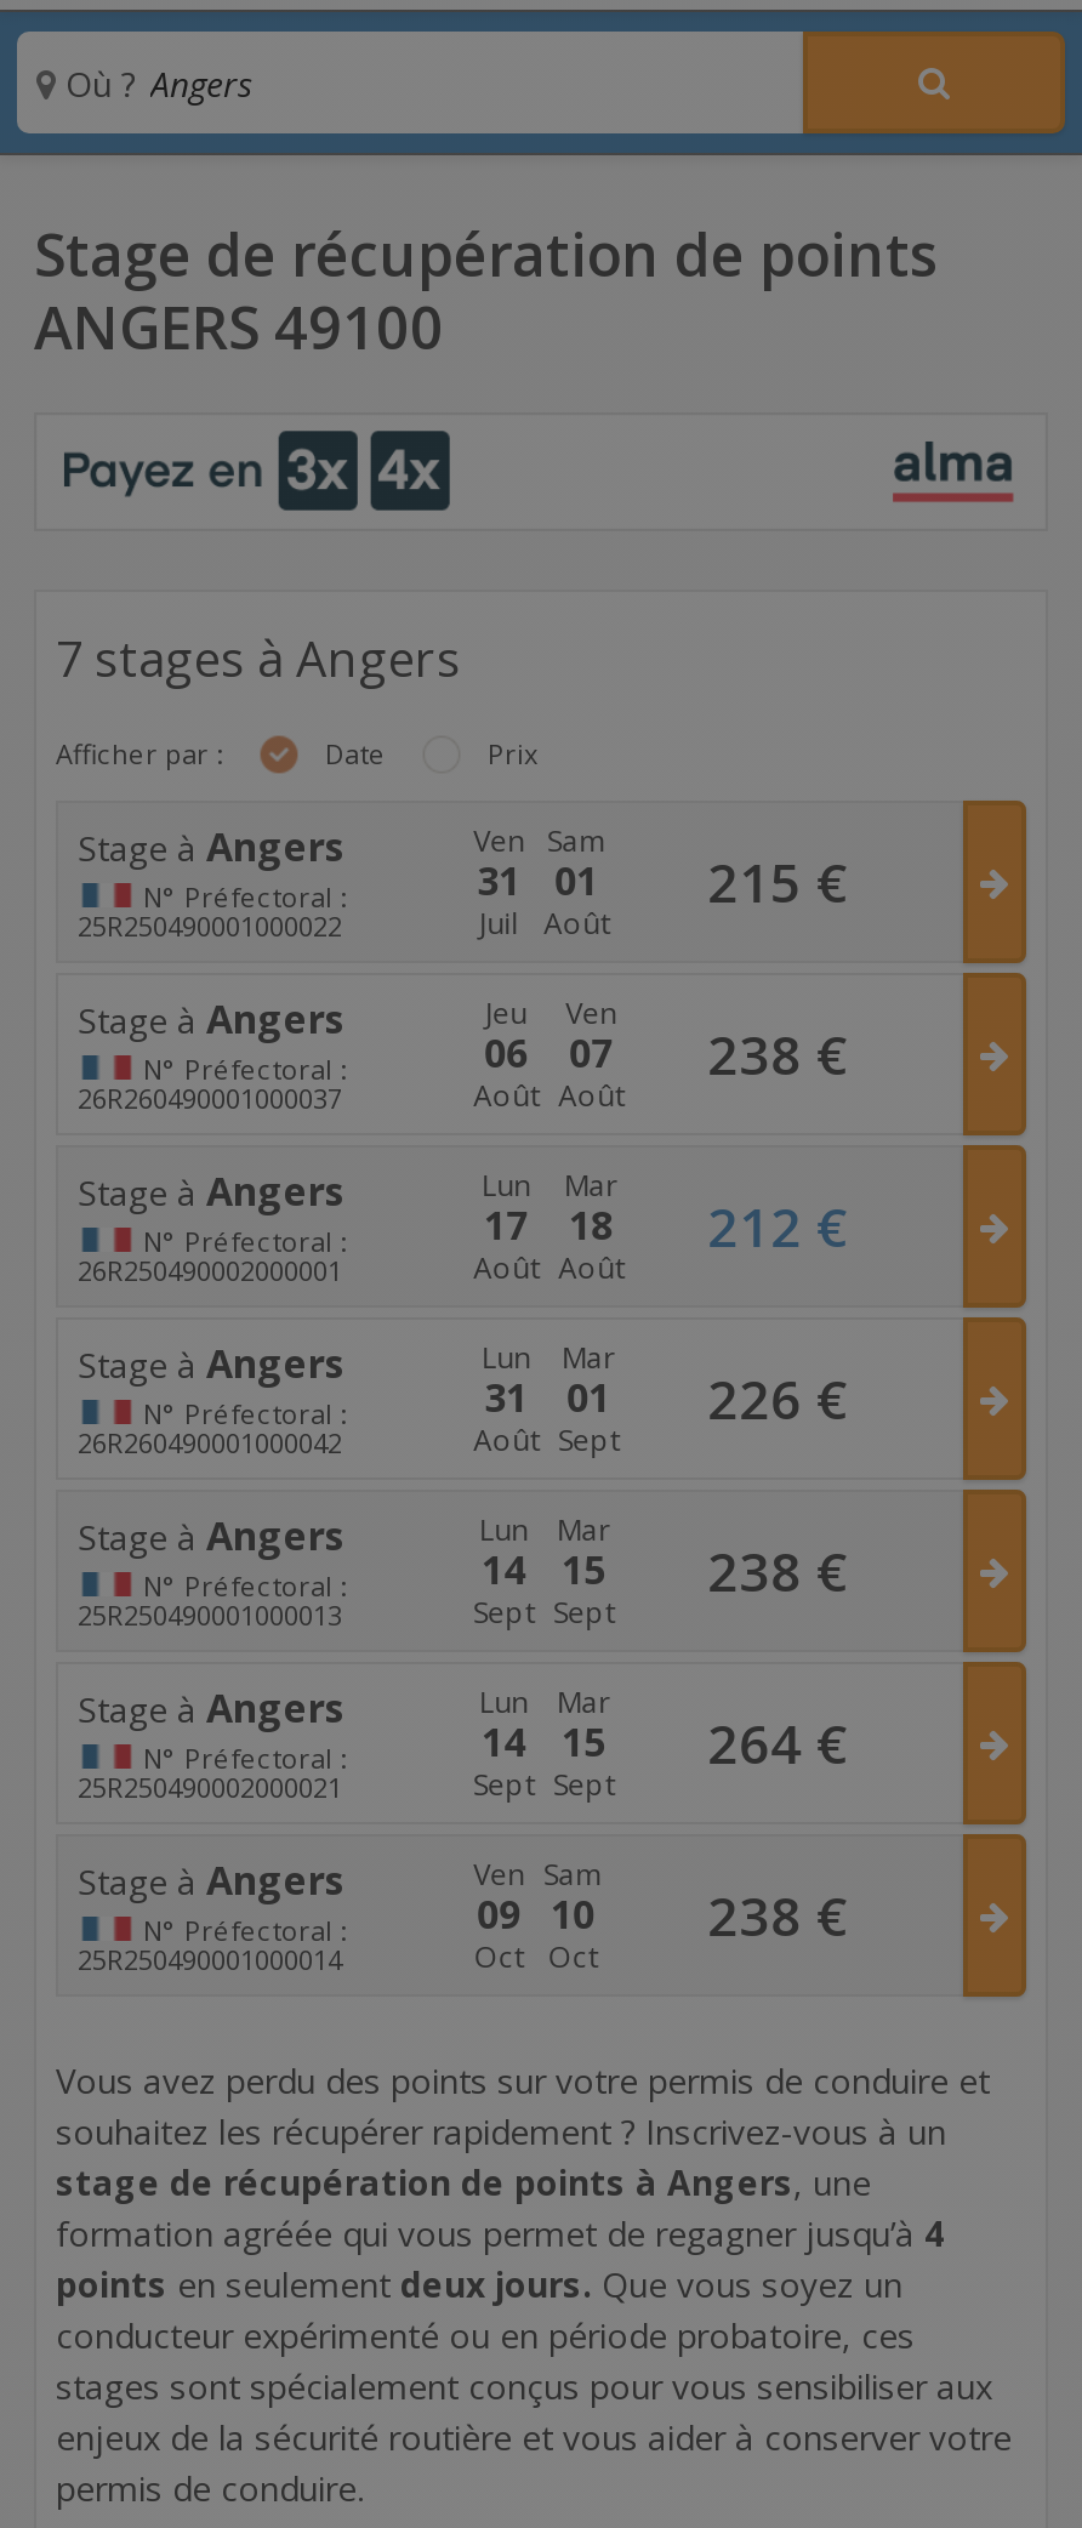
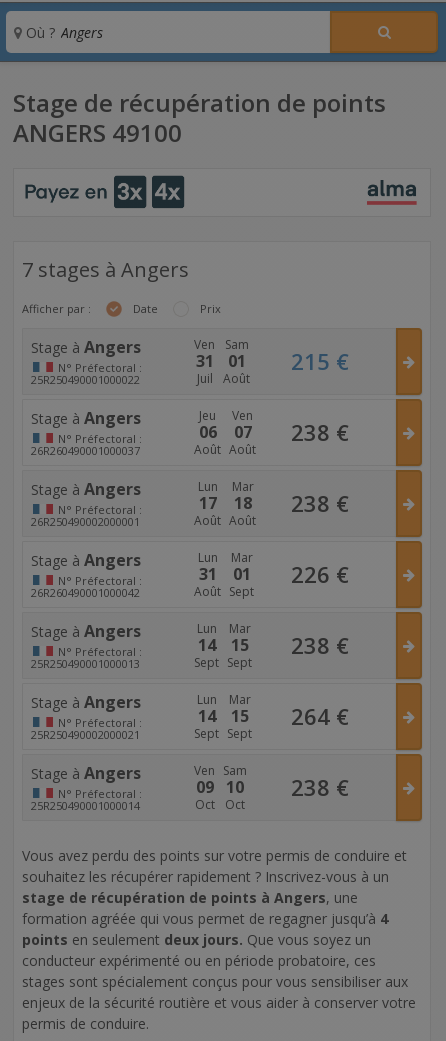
- 17 18 212 €
+ 17 18 238 €
